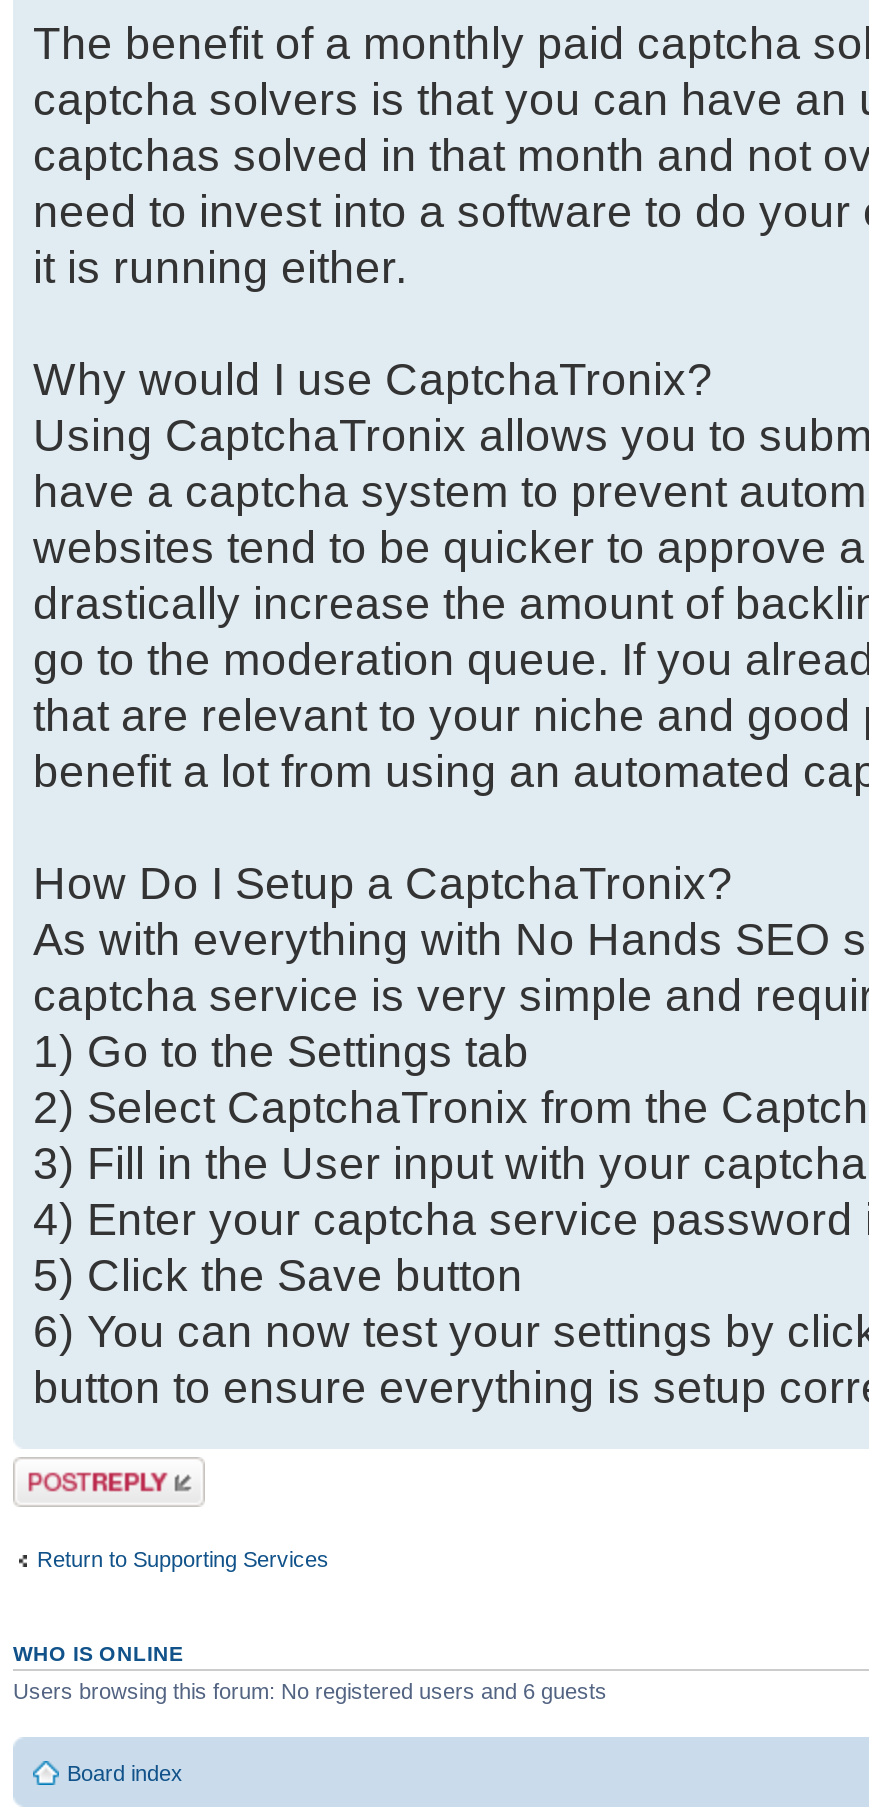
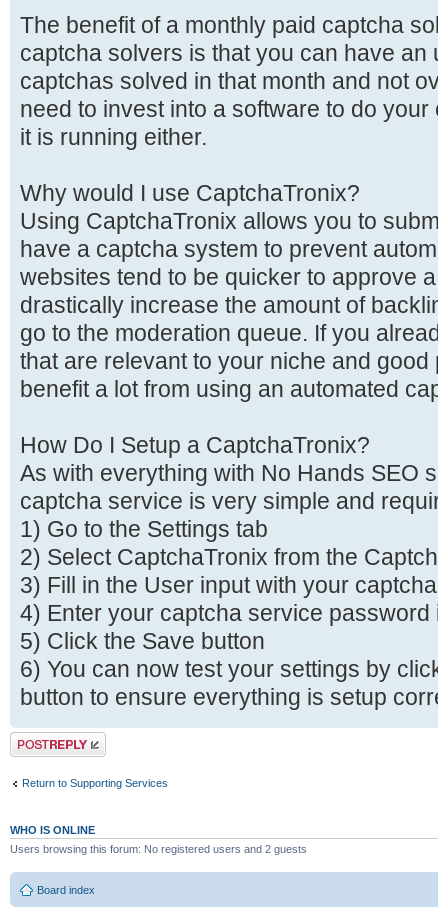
- Users browsing this forum: No registered users and 6 guests
+ Users browsing this forum: No registered users and 2 guests
